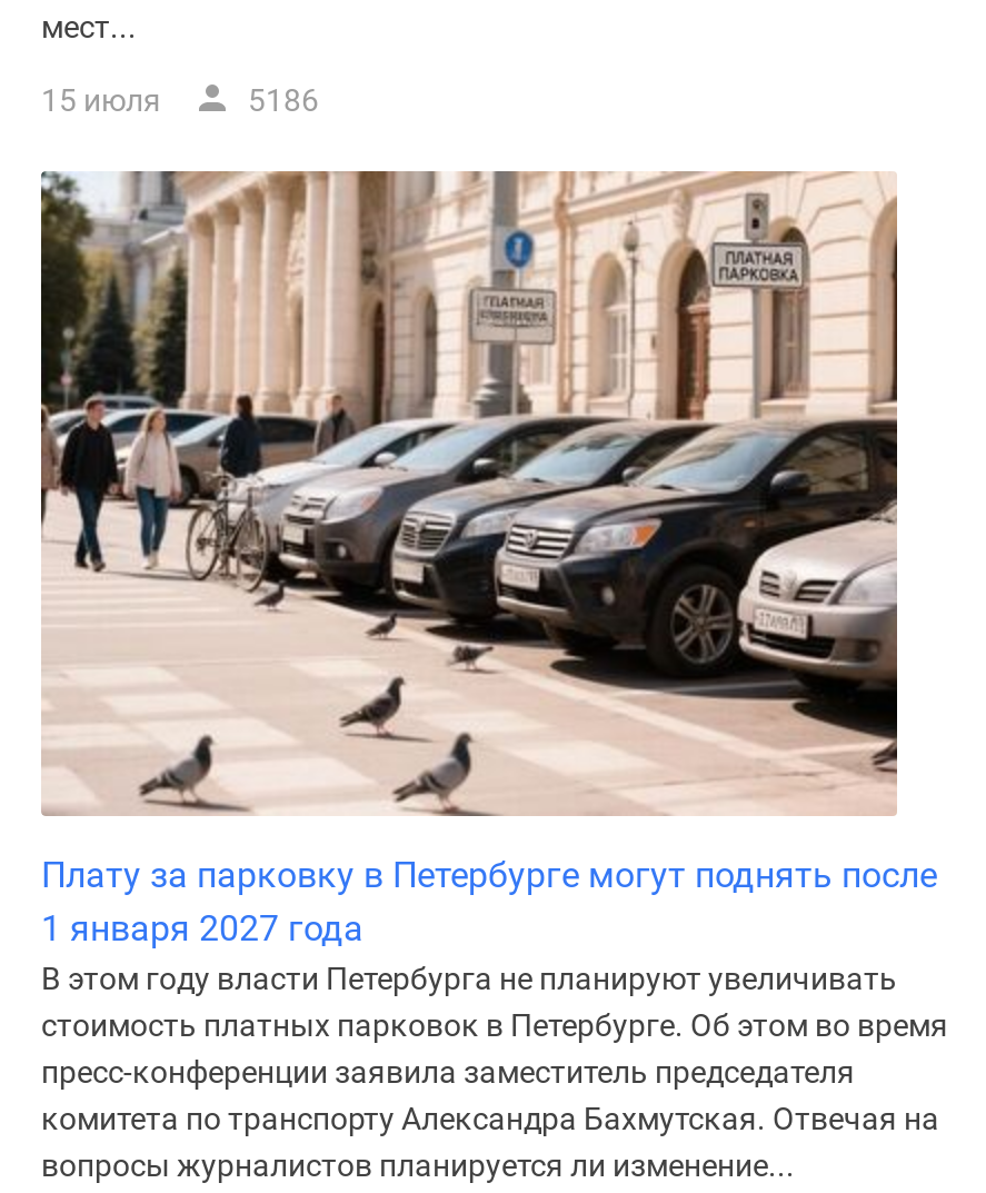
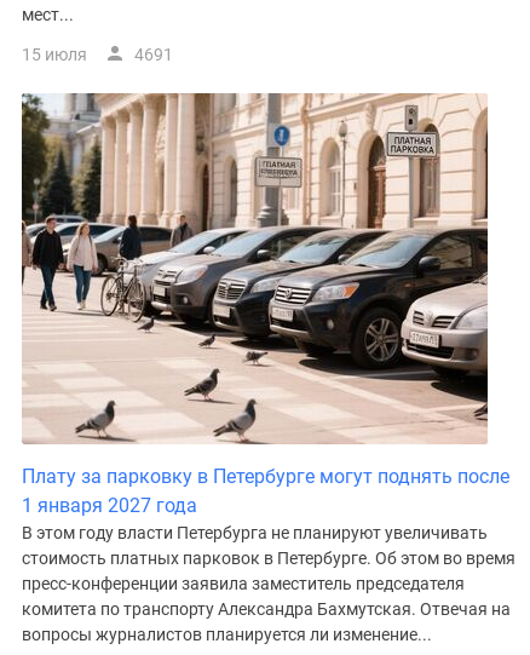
- 5186
+ 4691
